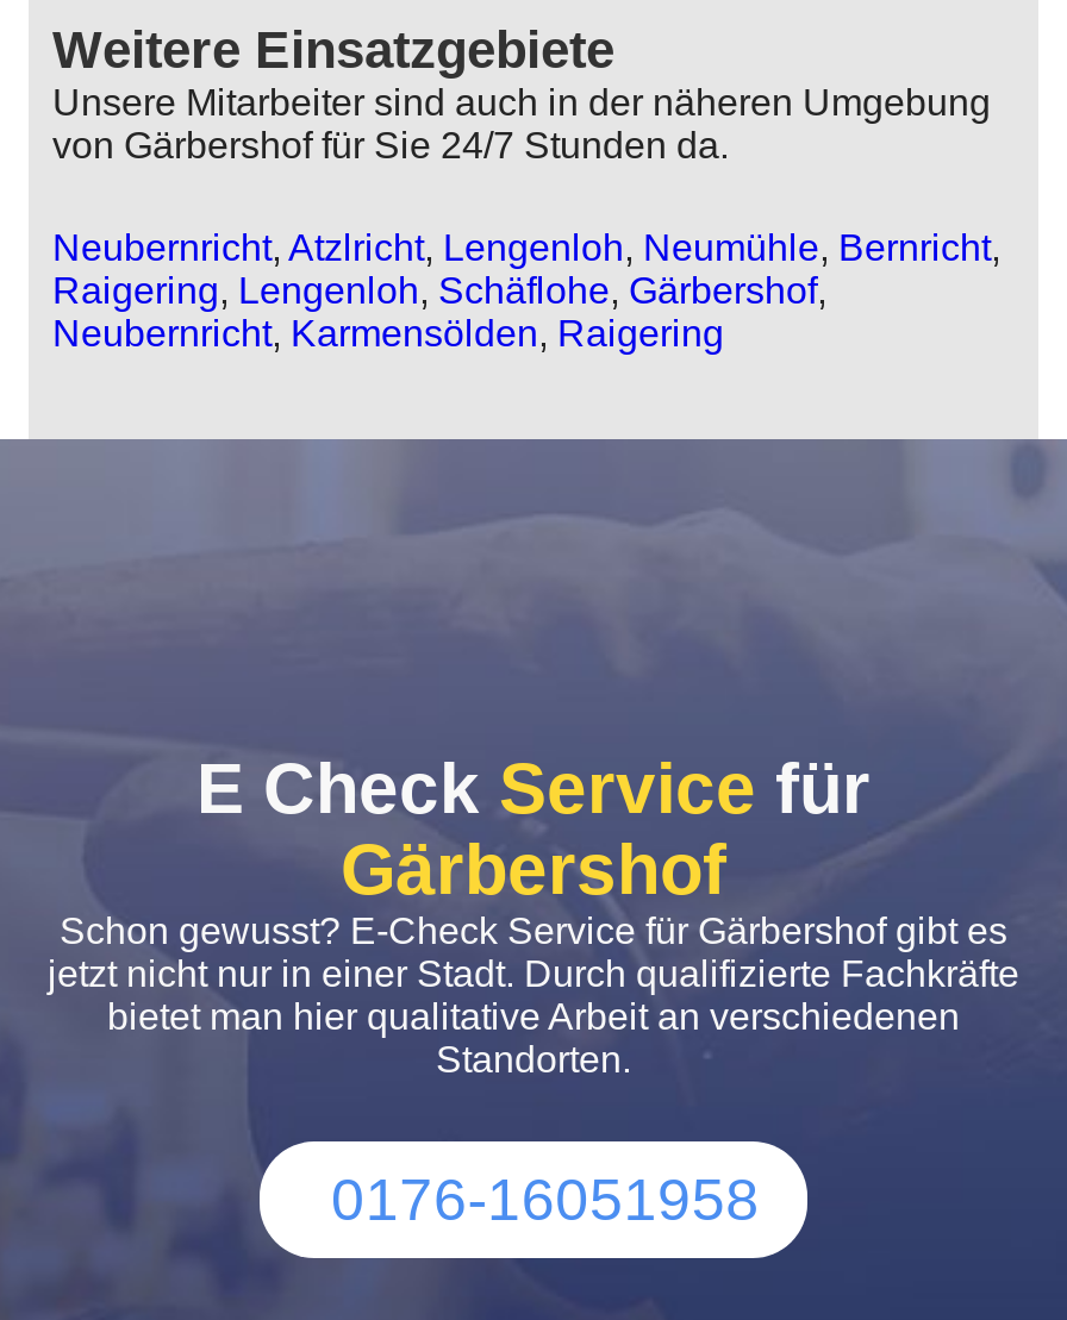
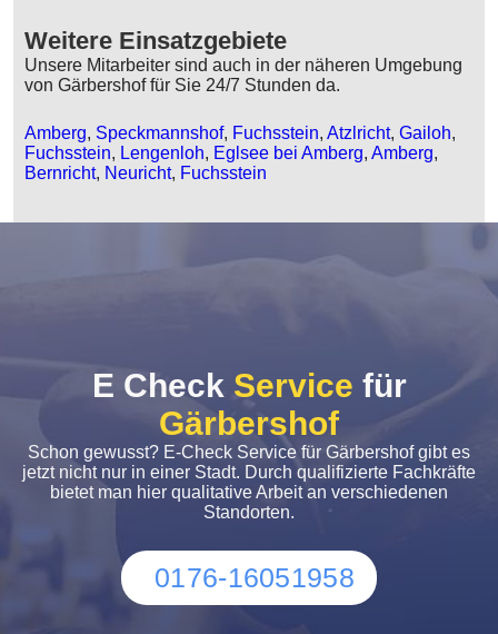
- Neubernricht, Atzlricht, Lengenloh, Neumühle, Bernricht,
- Raigering, Lengenloh, Schäflohe, Gärbershof,
- Neubernricht, Karmensölden, Raigering
+ Amberg, Speckmannshof, Fuchsstein, Atzlricht, Gailoh,
+ Fuchsstein, Lengenloh, Eglsee bei Amberg, Amberg,
+ Bernricht, Neuricht, Fuchsstein
